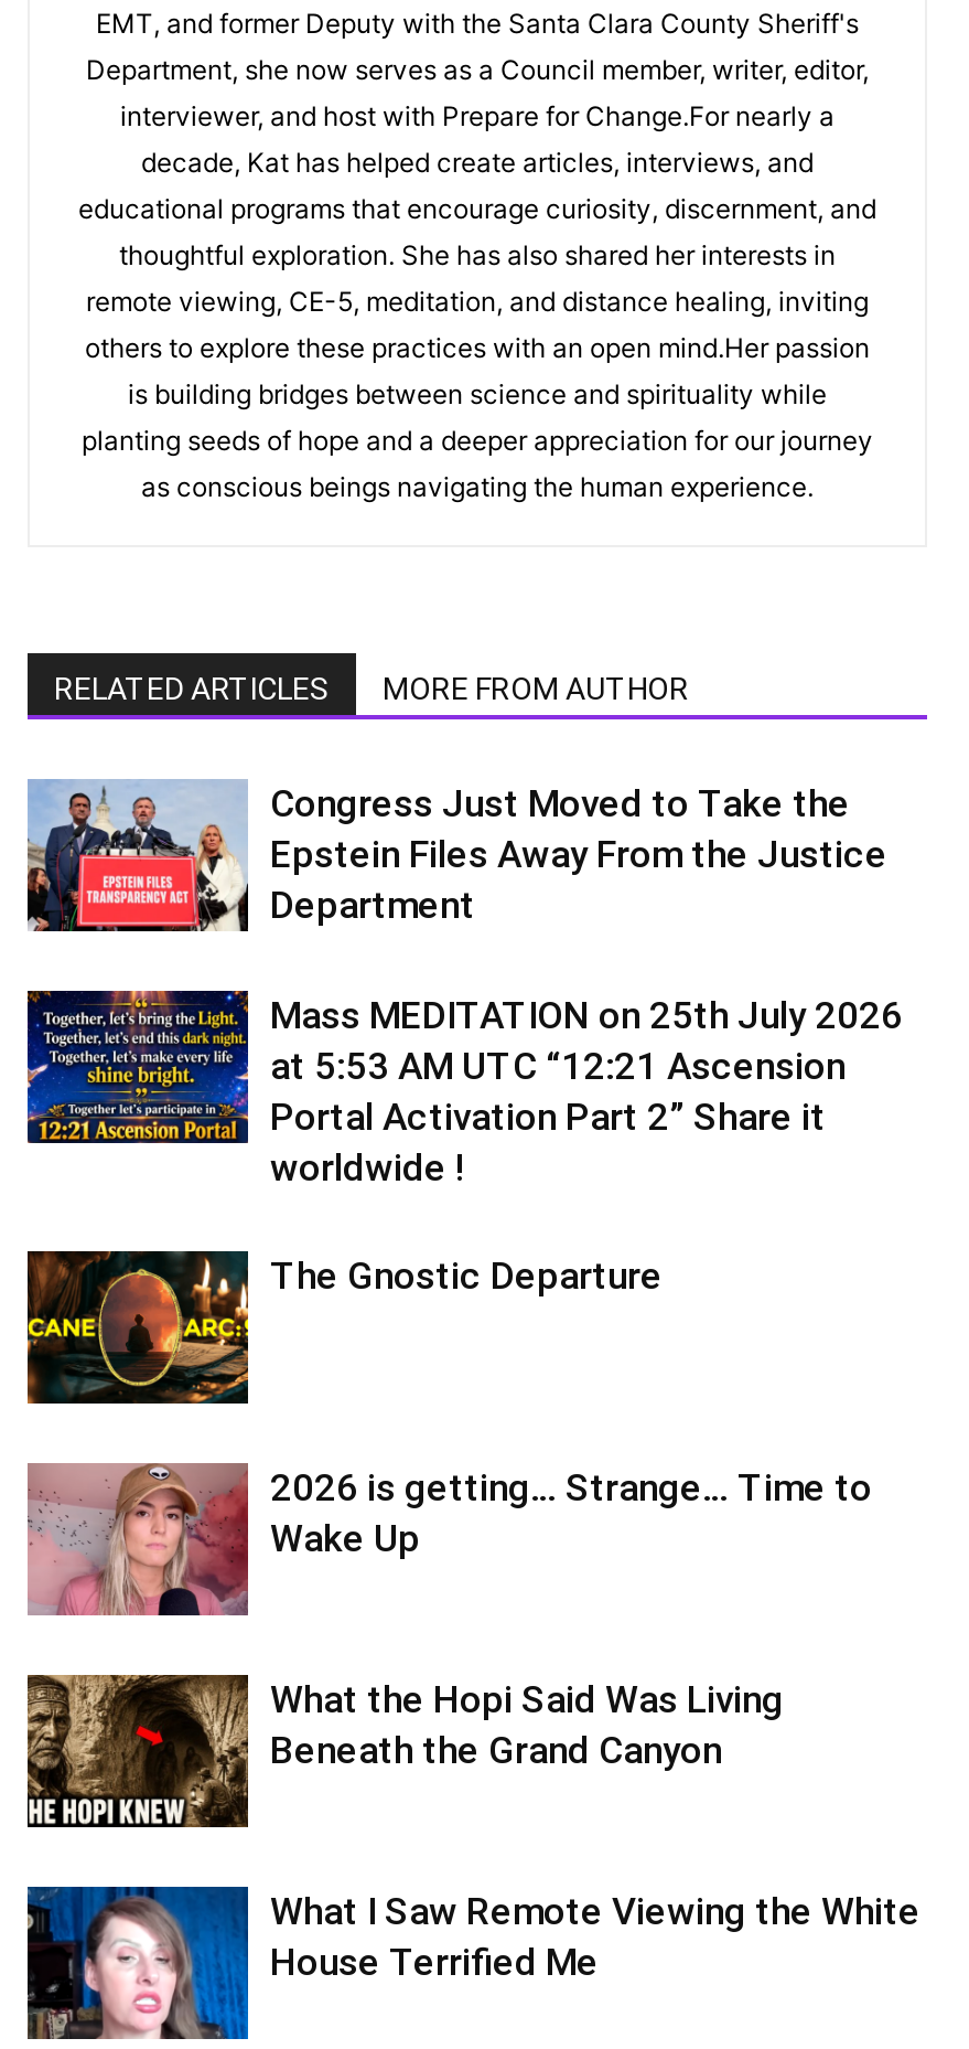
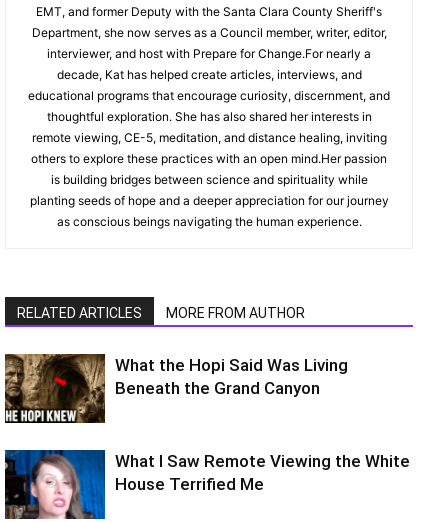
- [image]
- Congress Just Moved to Take the
- Epstein Files Away From the Justice
- Department
- Mass MEDITATION on 25th July 2026
- at 5:53 AM UTC “12:21 Ascension
- Portal Activation Part 2” Share it
- worldwide !
- The Gnostic Departure

- [image]

- [image]
- 2026 is getting… Strange… Time to
- Wake Up

- [image]
